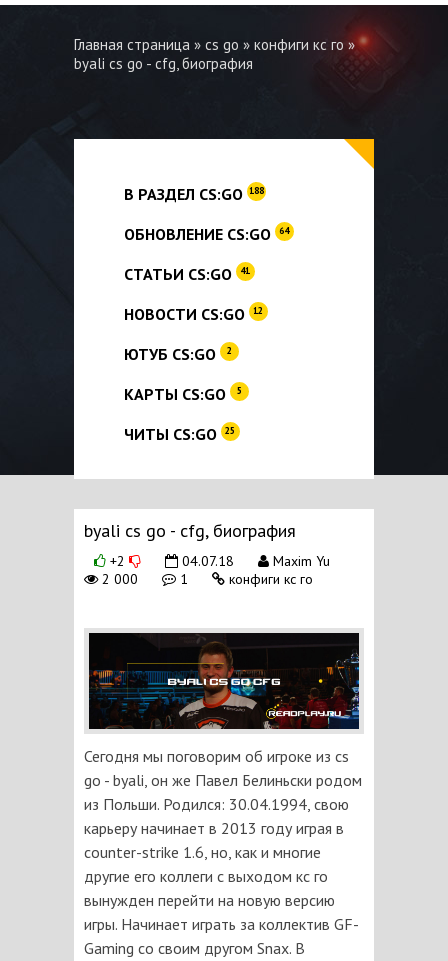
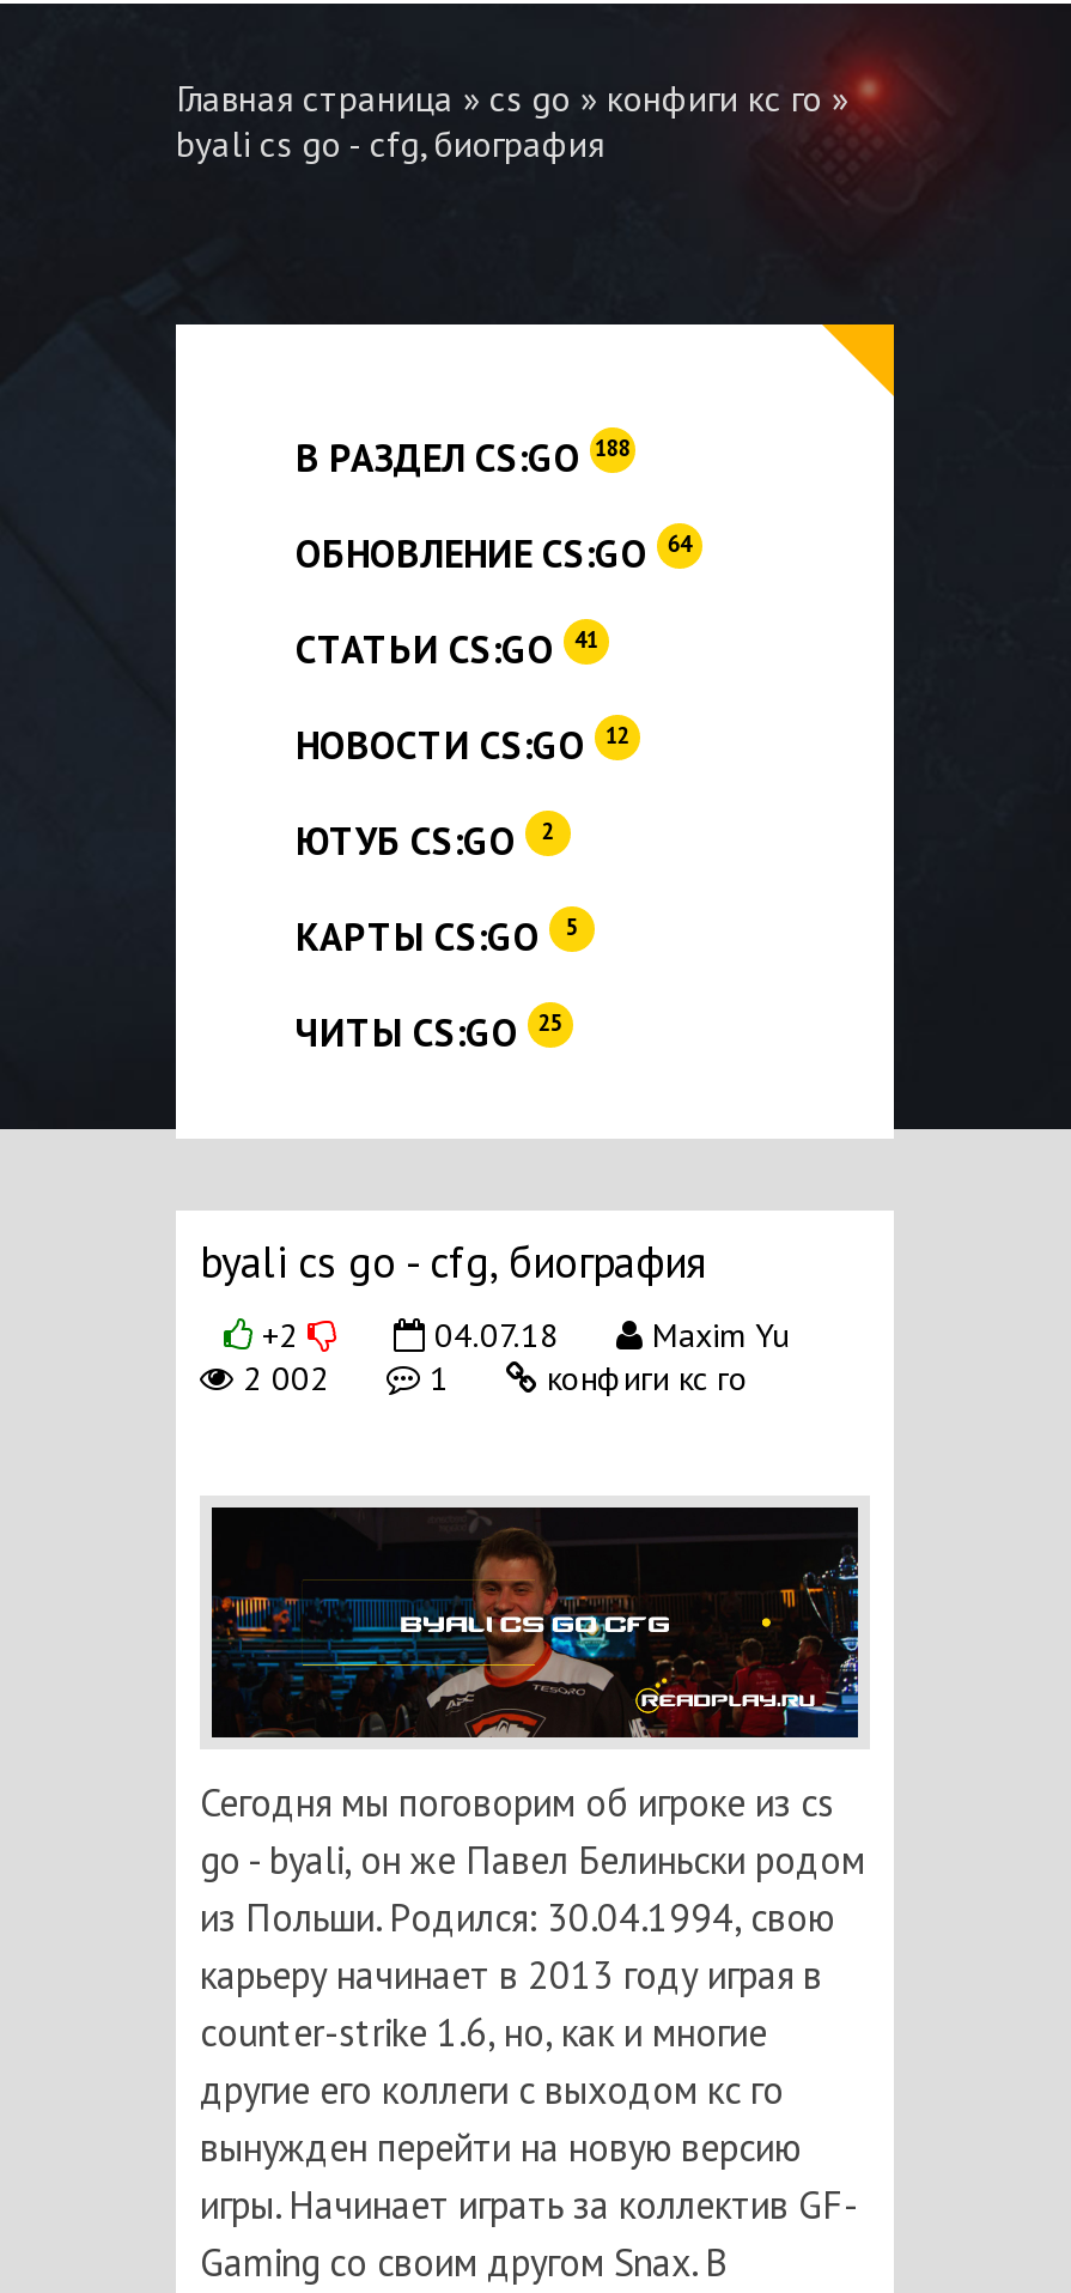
- 2 000
+ 2 002
